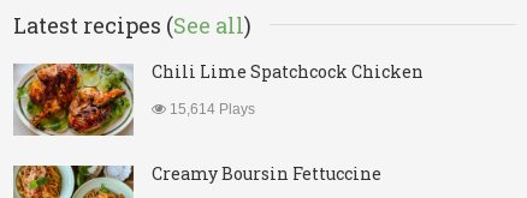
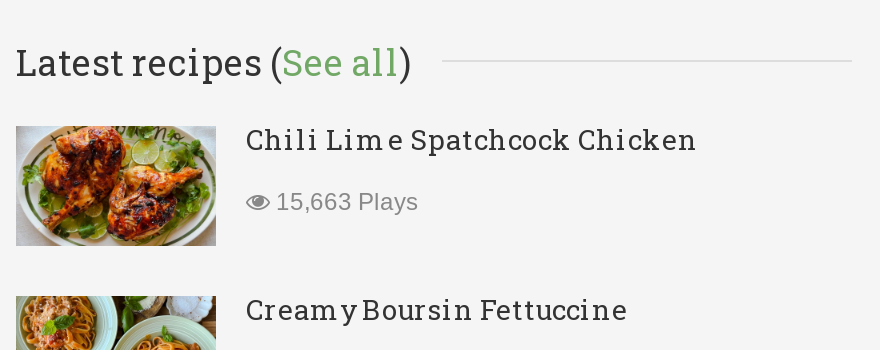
- 15,614 Plays
+ 15,663 Plays
